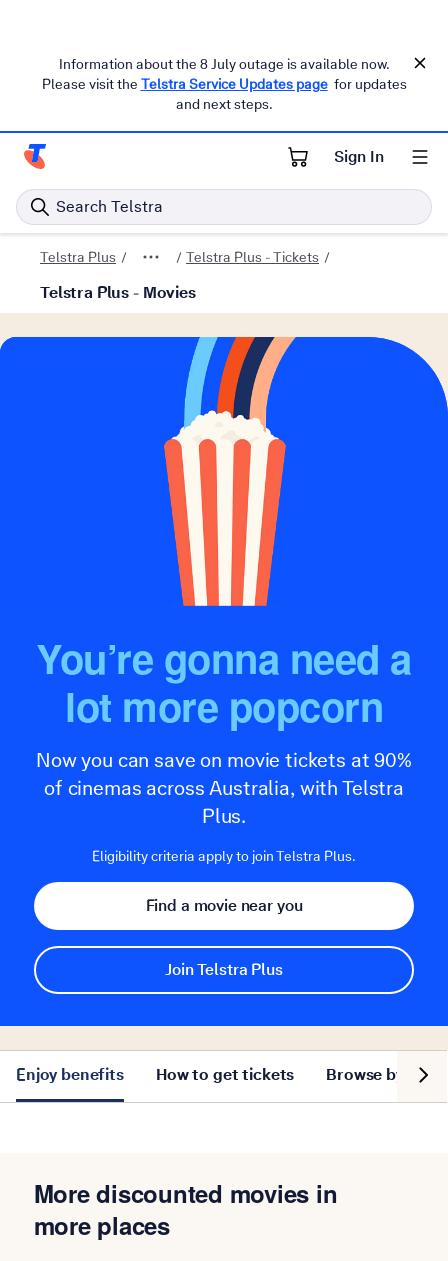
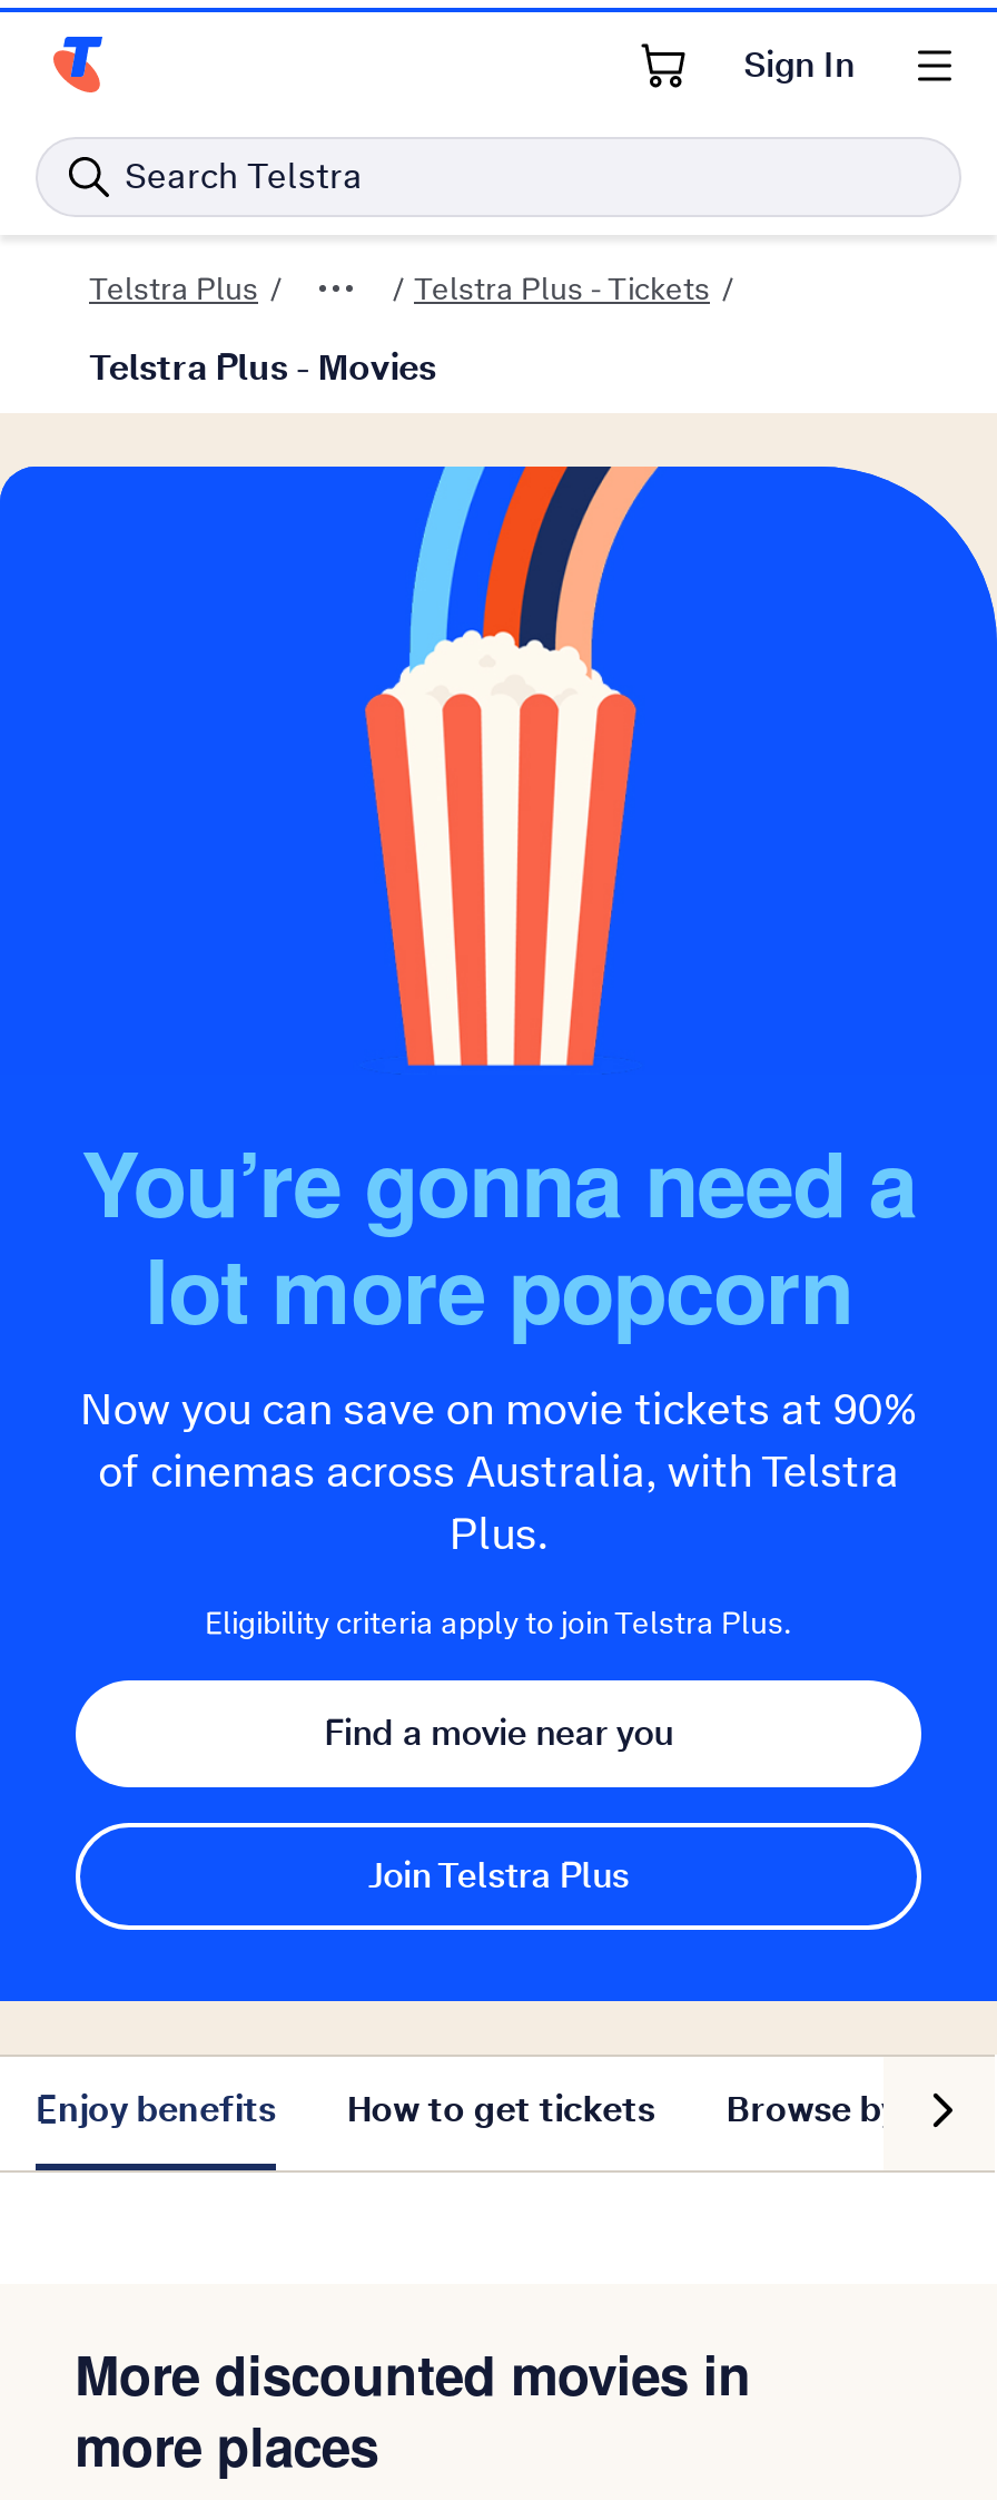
- Information about the 8 July outage is available now.
- Please visit the Telstra Service Updates page for updates
- and next steps.
